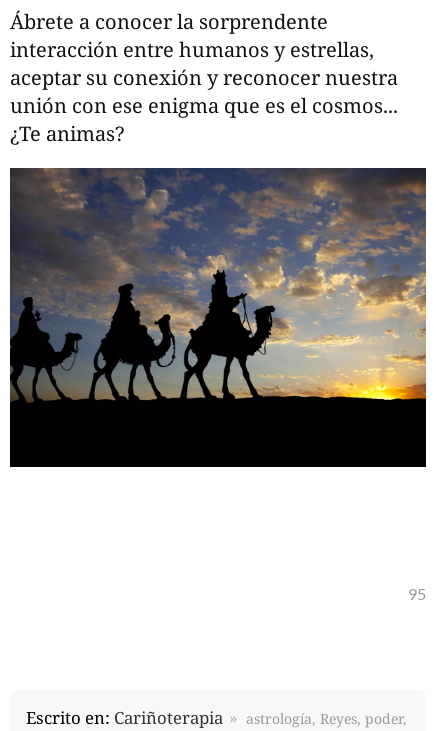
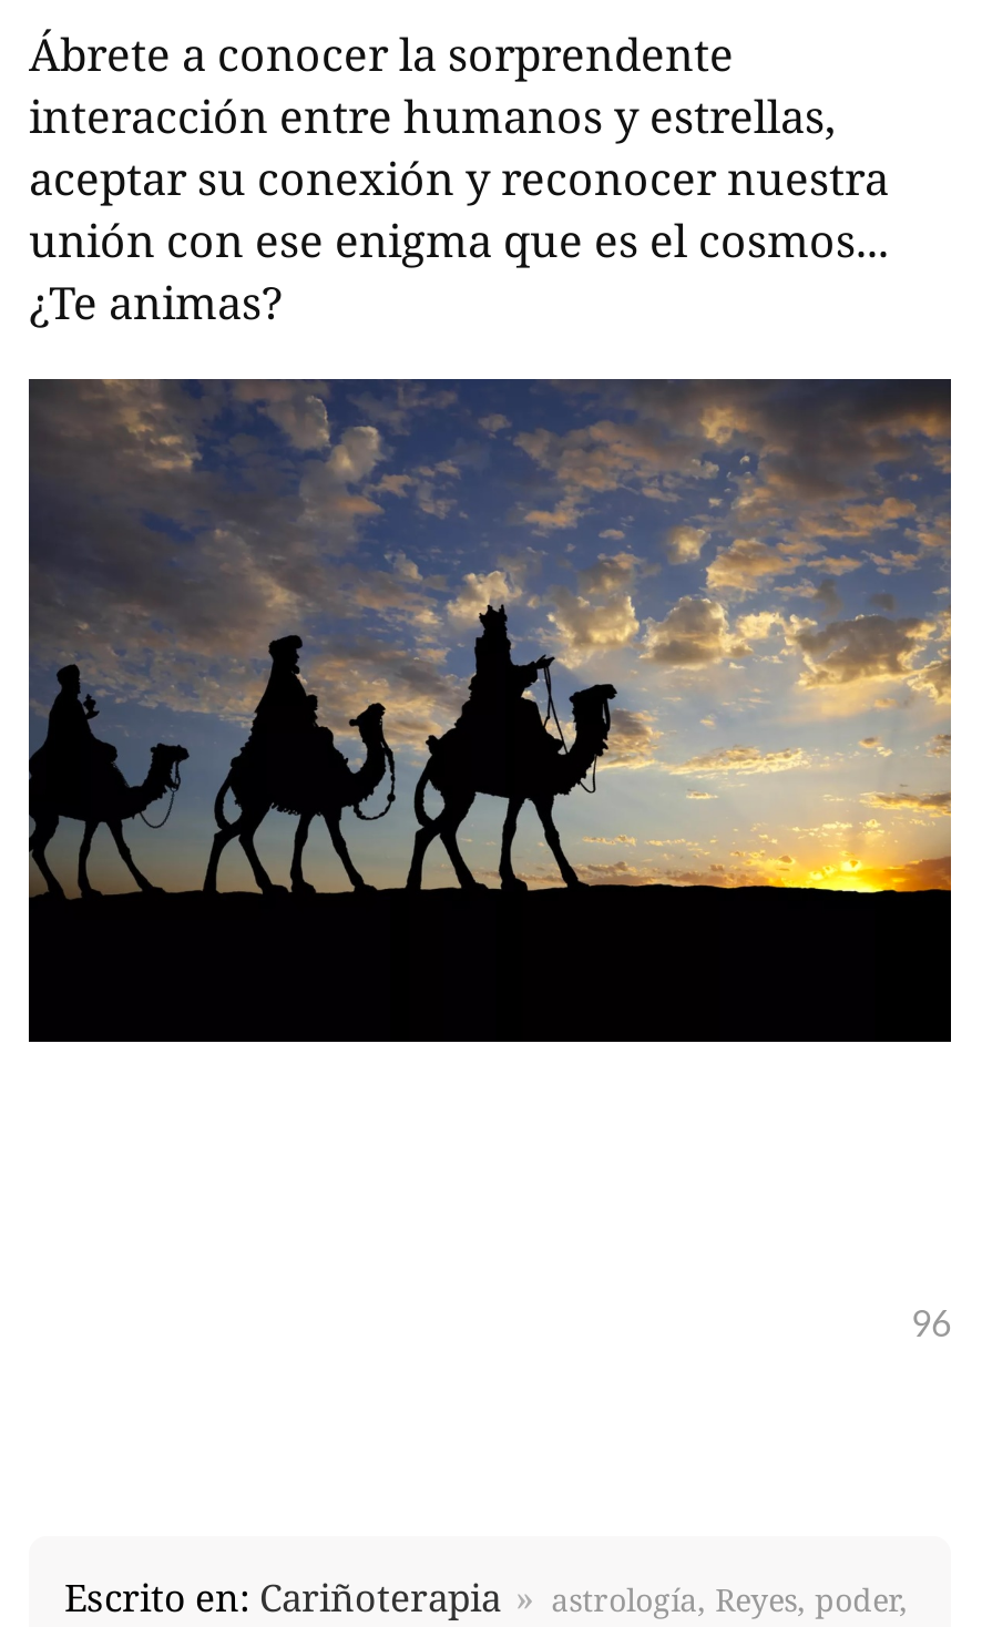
- 95
+ 96
